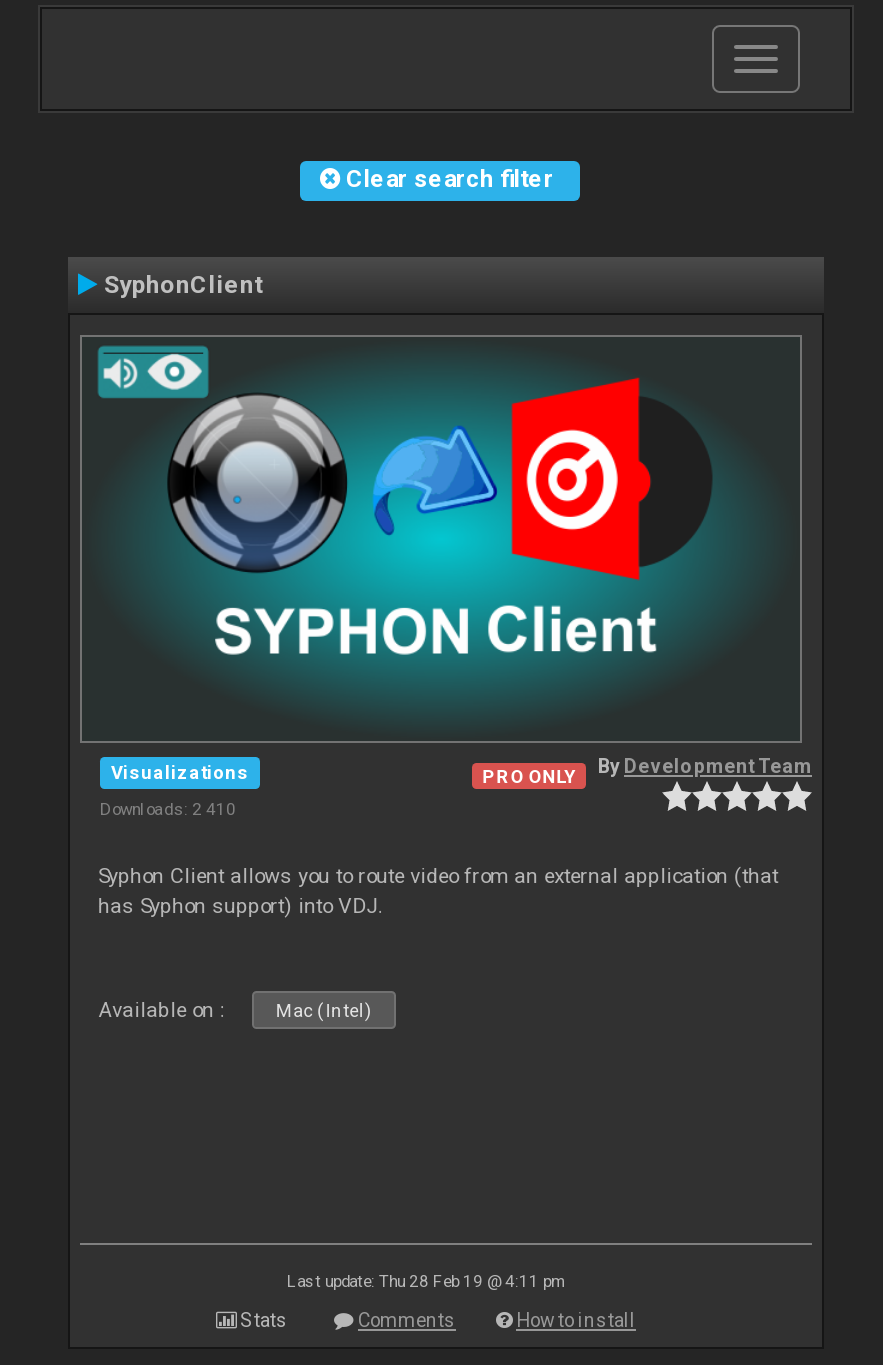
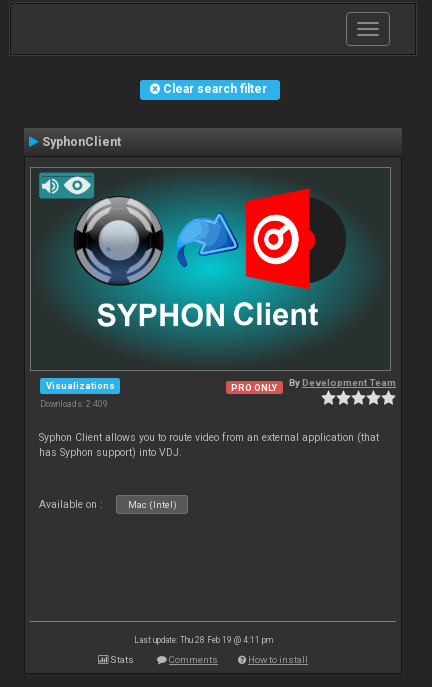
- Downloads: 2 410
+ Downloads: 2 409
